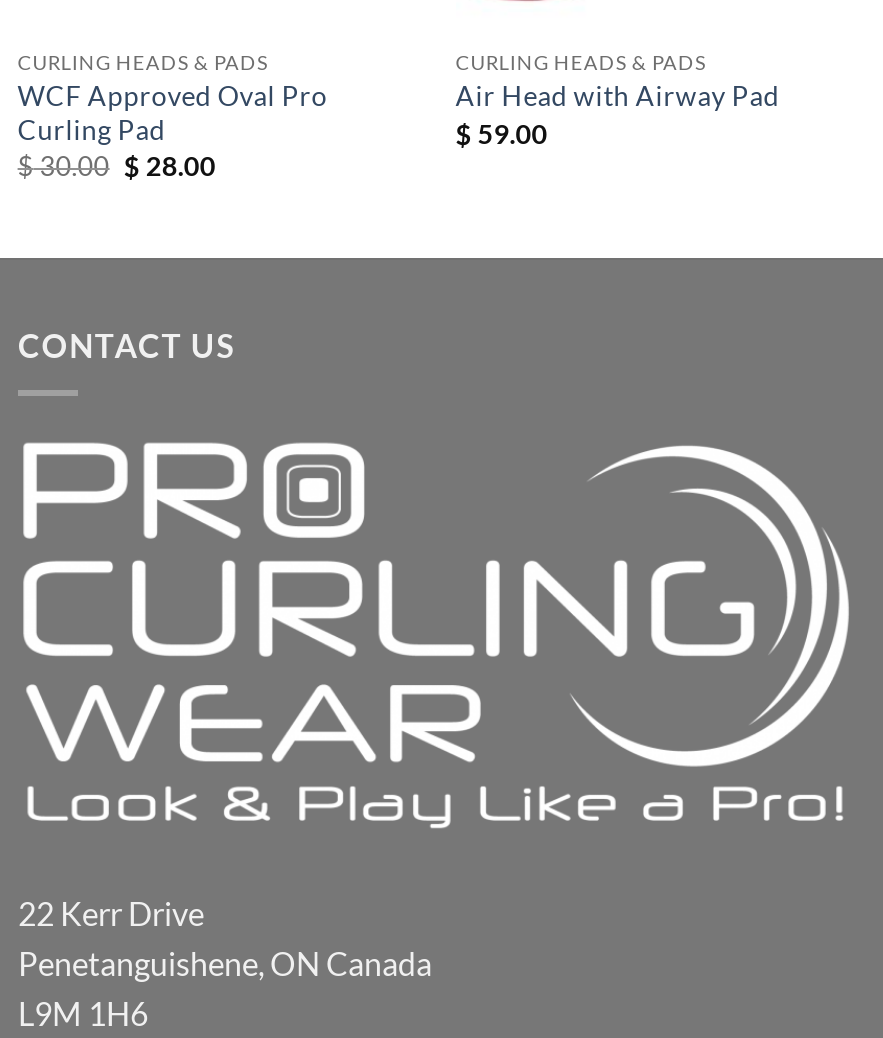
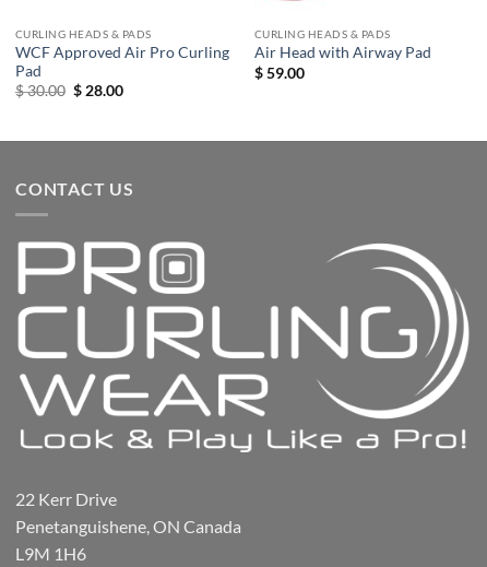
- WCF Approved Oval Pro
- Curling Pad
+ WCF Approved Air Pro Curling
+ Pad
